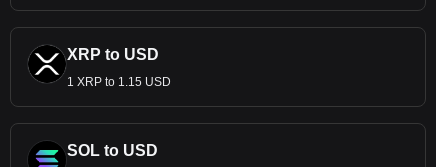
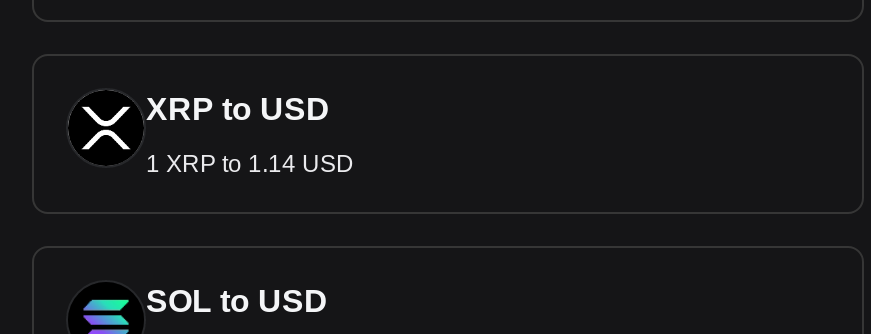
- 1 XRP to 1.15 USD
+ 1 XRP to 1.14 USD
